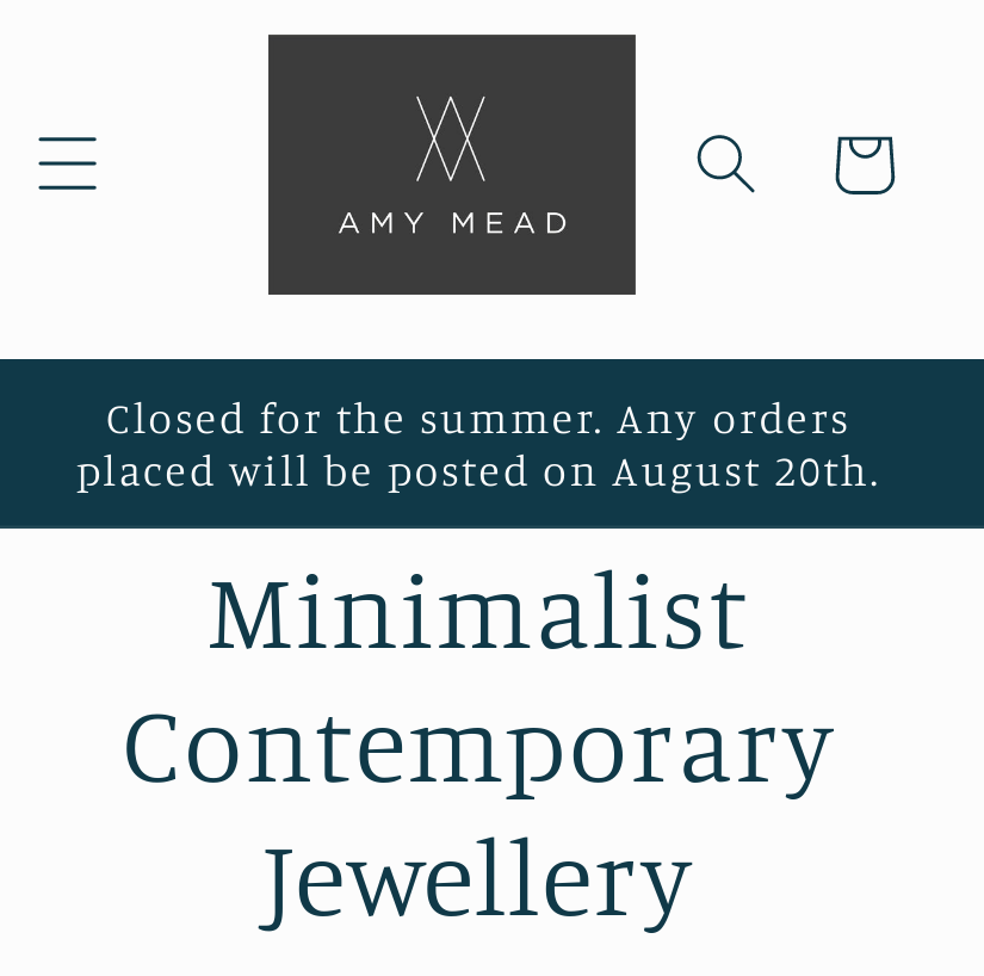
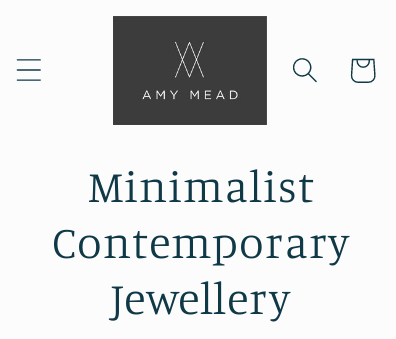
- Closed for the summer. Any orders
- placed will be posted on August 20th.
